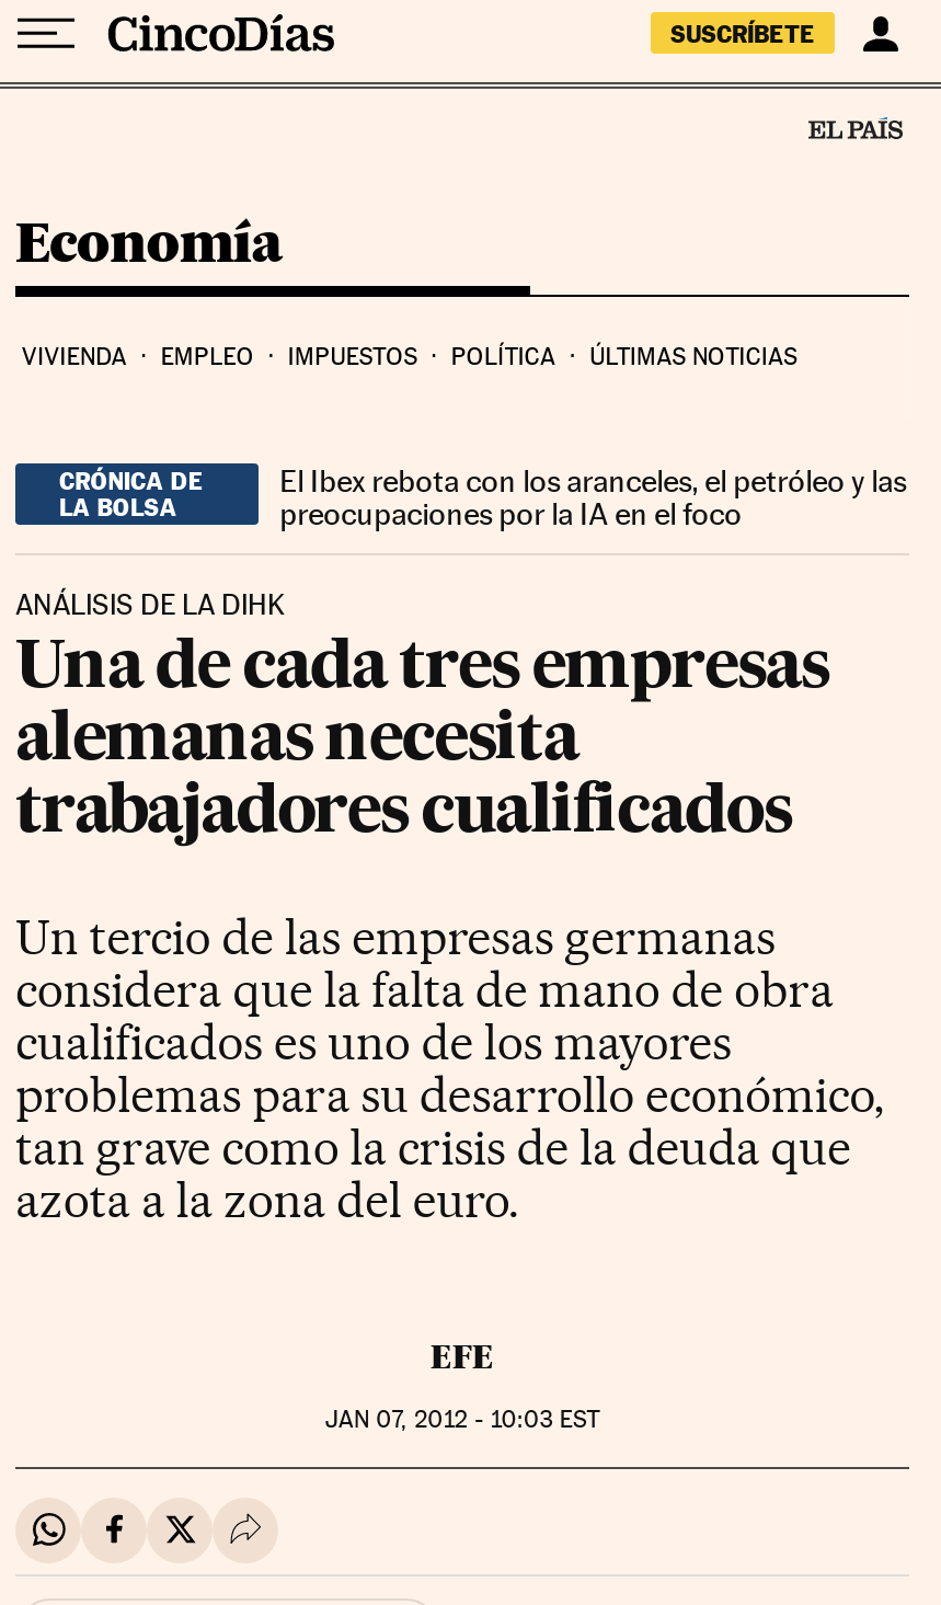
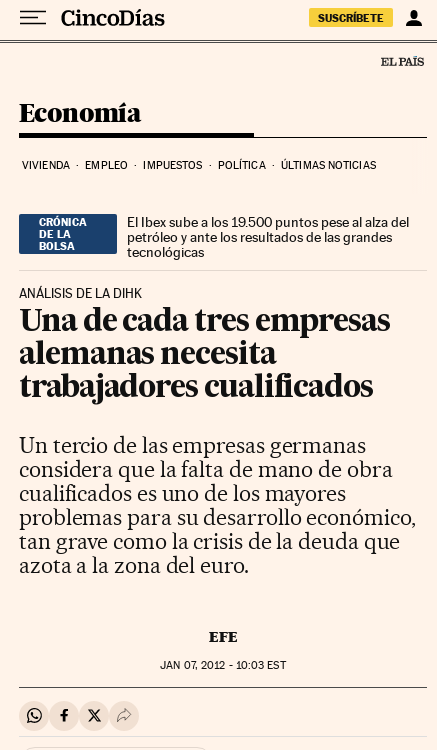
- El Ibex rebota con los aranceles, el petróleo y las
- preocupaciones por la IA en el foco
+ El Ibex sube a los 19.500 puntos pese al alza del
+ petróleo y ante los resultados de las grandes
+ tecnológicas
